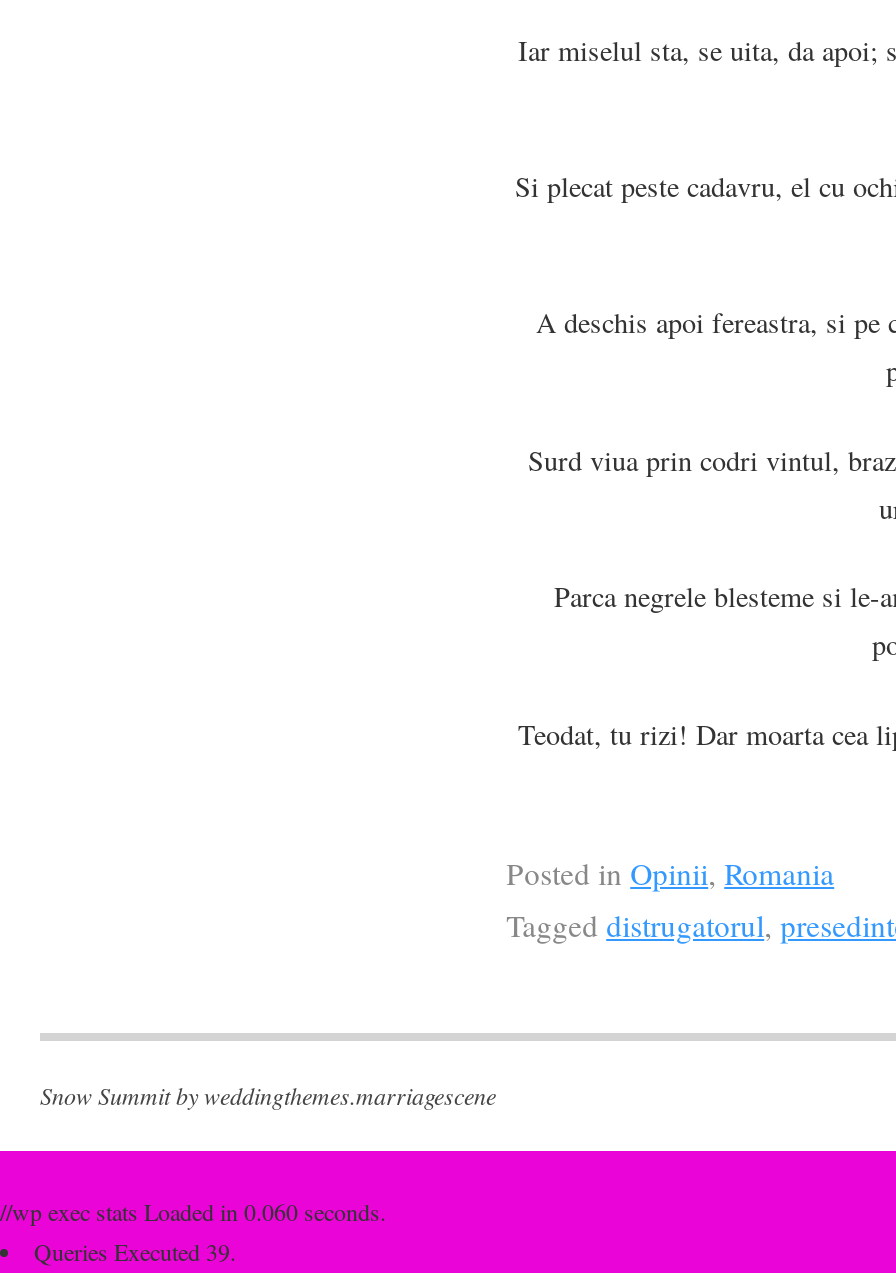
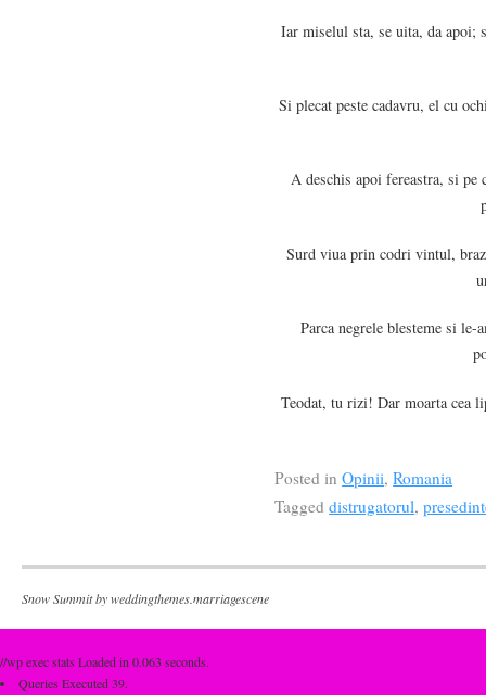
- //wp exec stats Loaded in 0.060 seconds.
+ //wp exec stats Loaded in 0.063 seconds.
